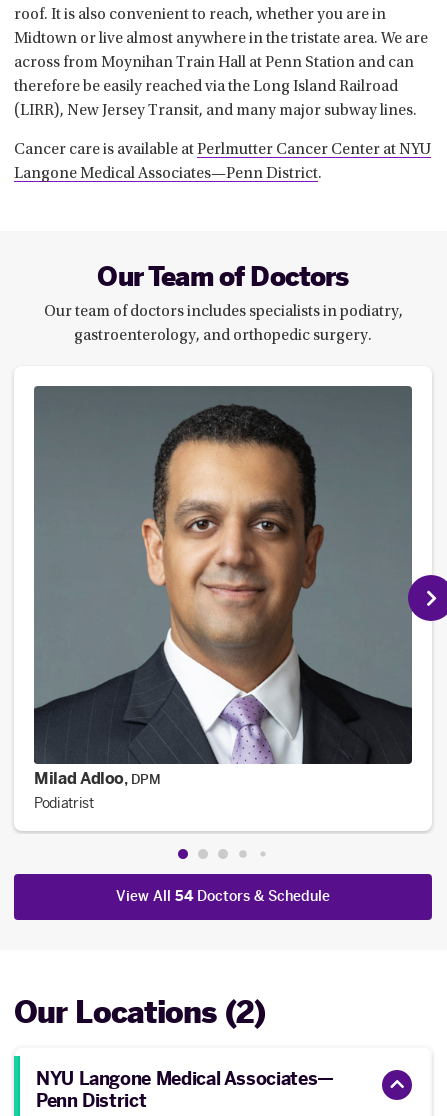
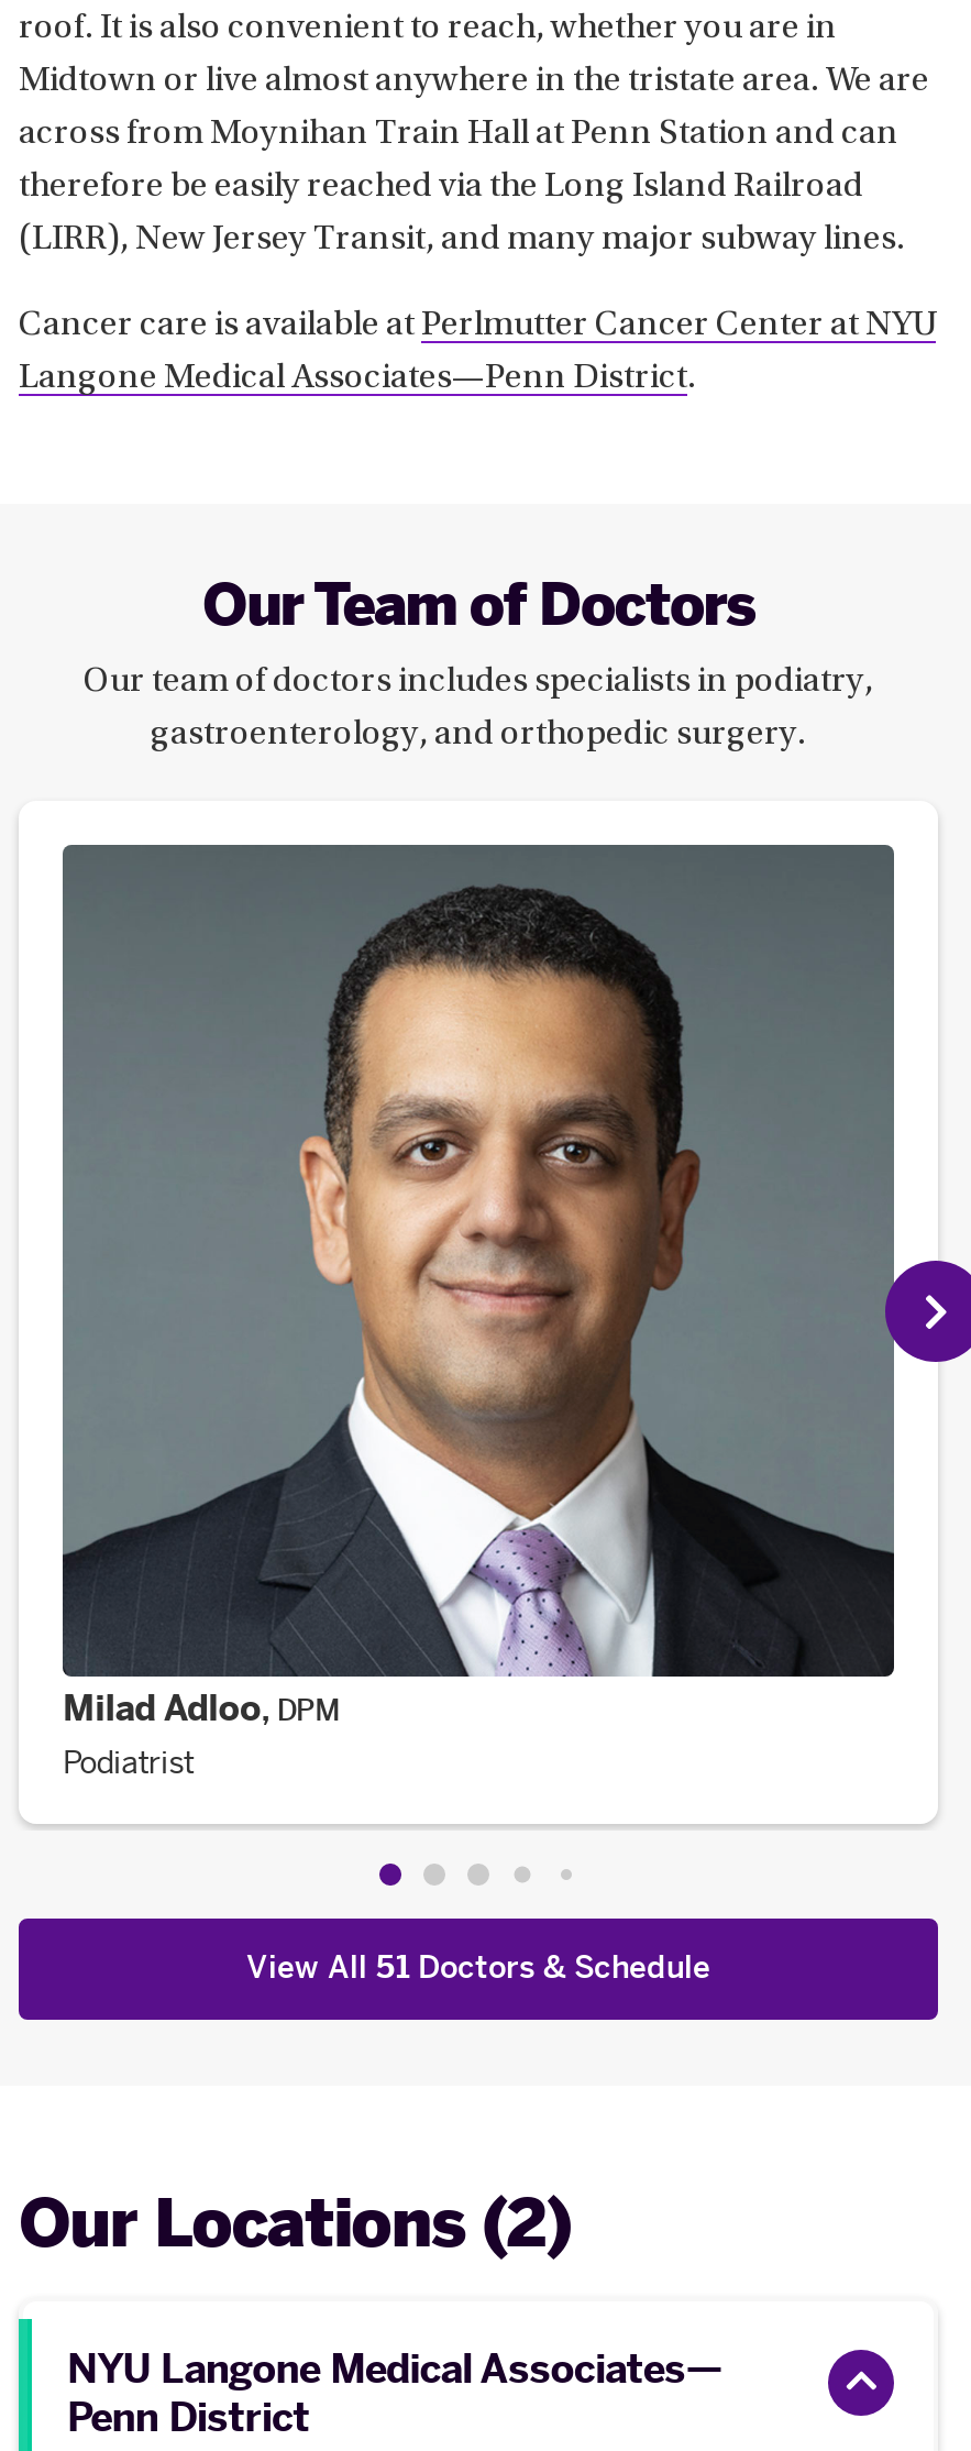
- View All 54 Doctors & Schedule
+ View All 51 Doctors & Schedule
